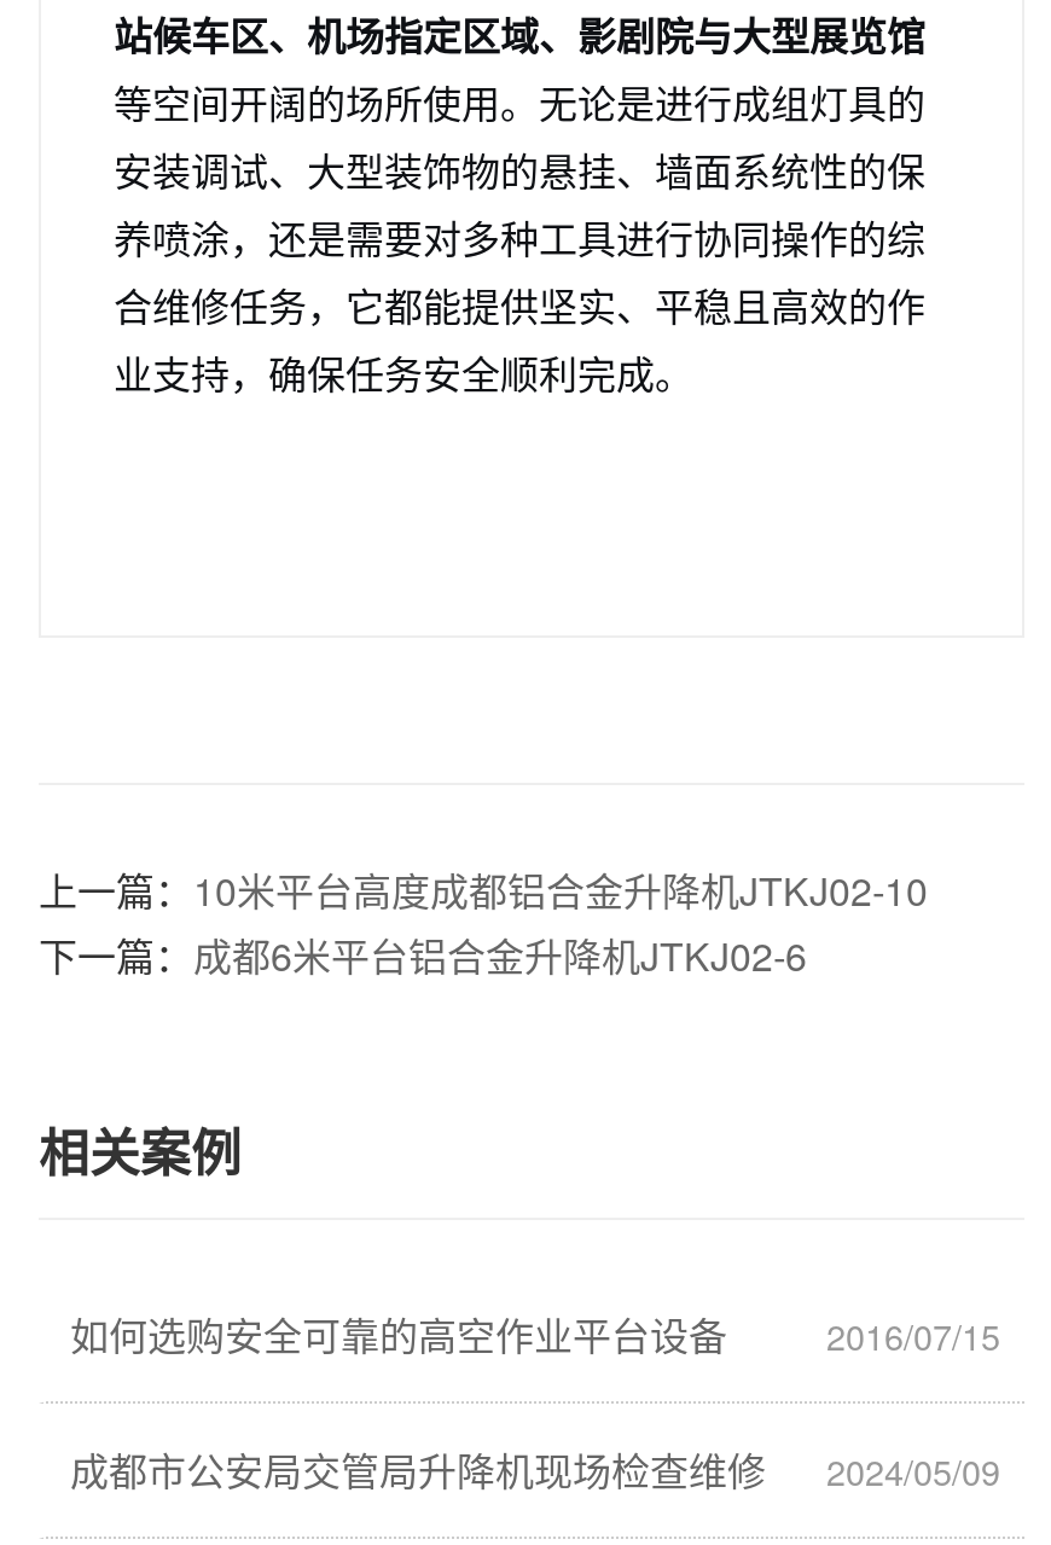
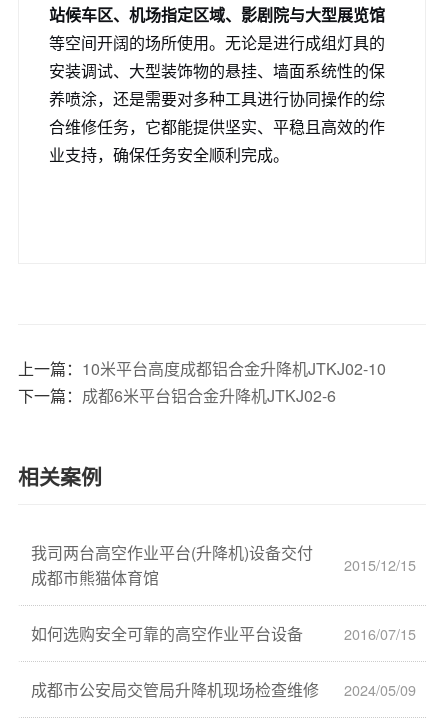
+ 我司两台高空作业平台(升降机)设备交付
+ 成都市熊猫体育馆

+ 2015/12/15
